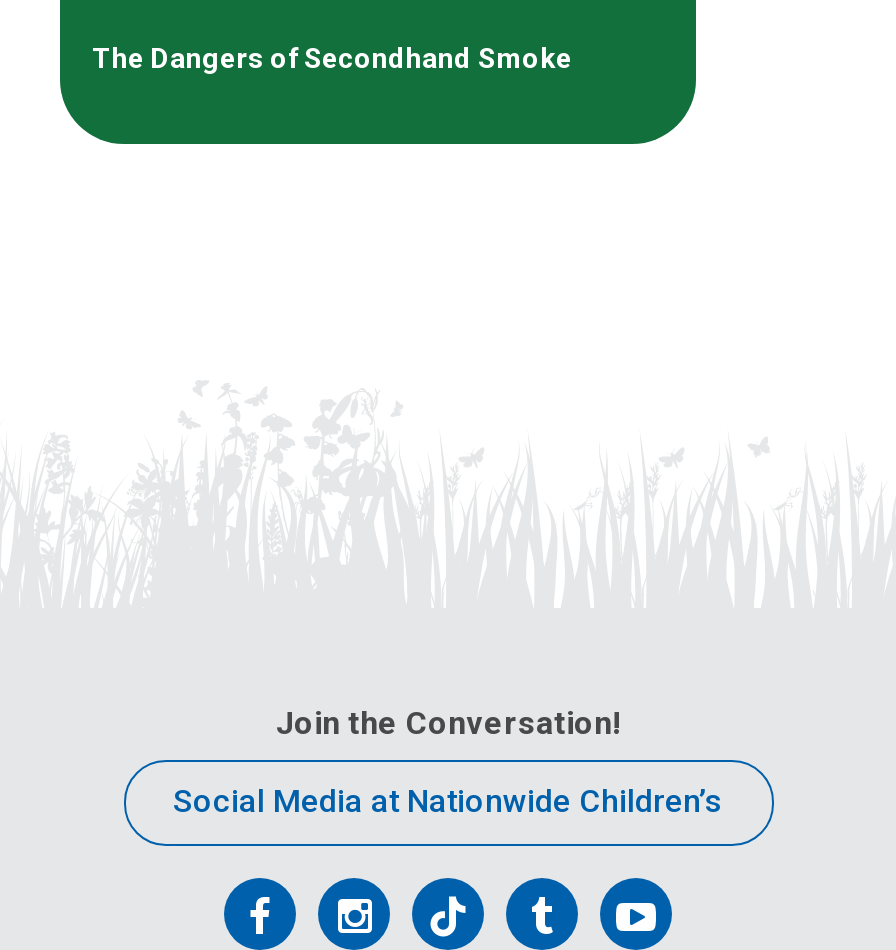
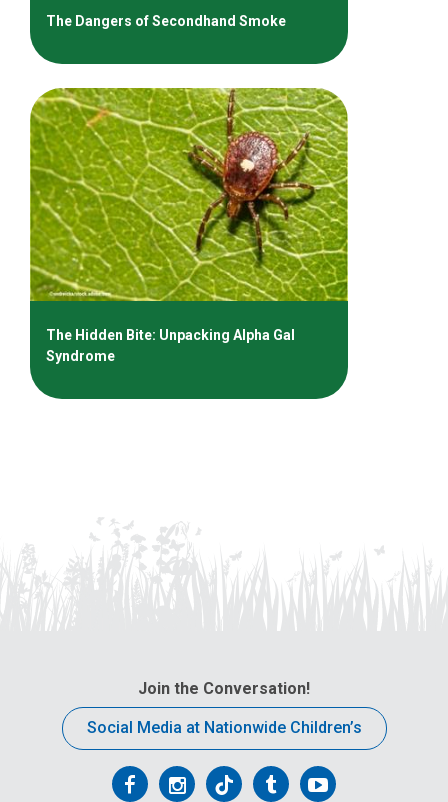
+ [image]
+ The Hidden Bite: Unpacking Alpha Gal
+ Syndrome
